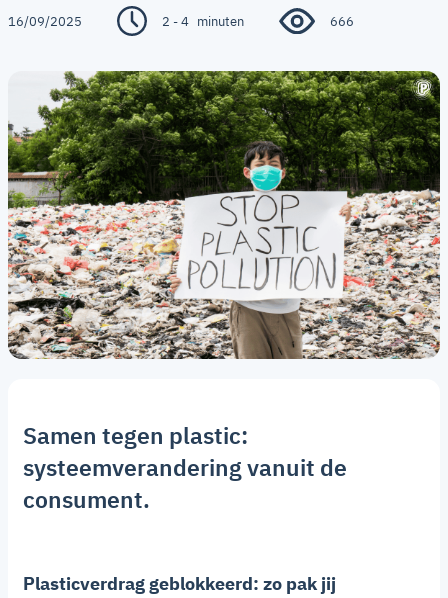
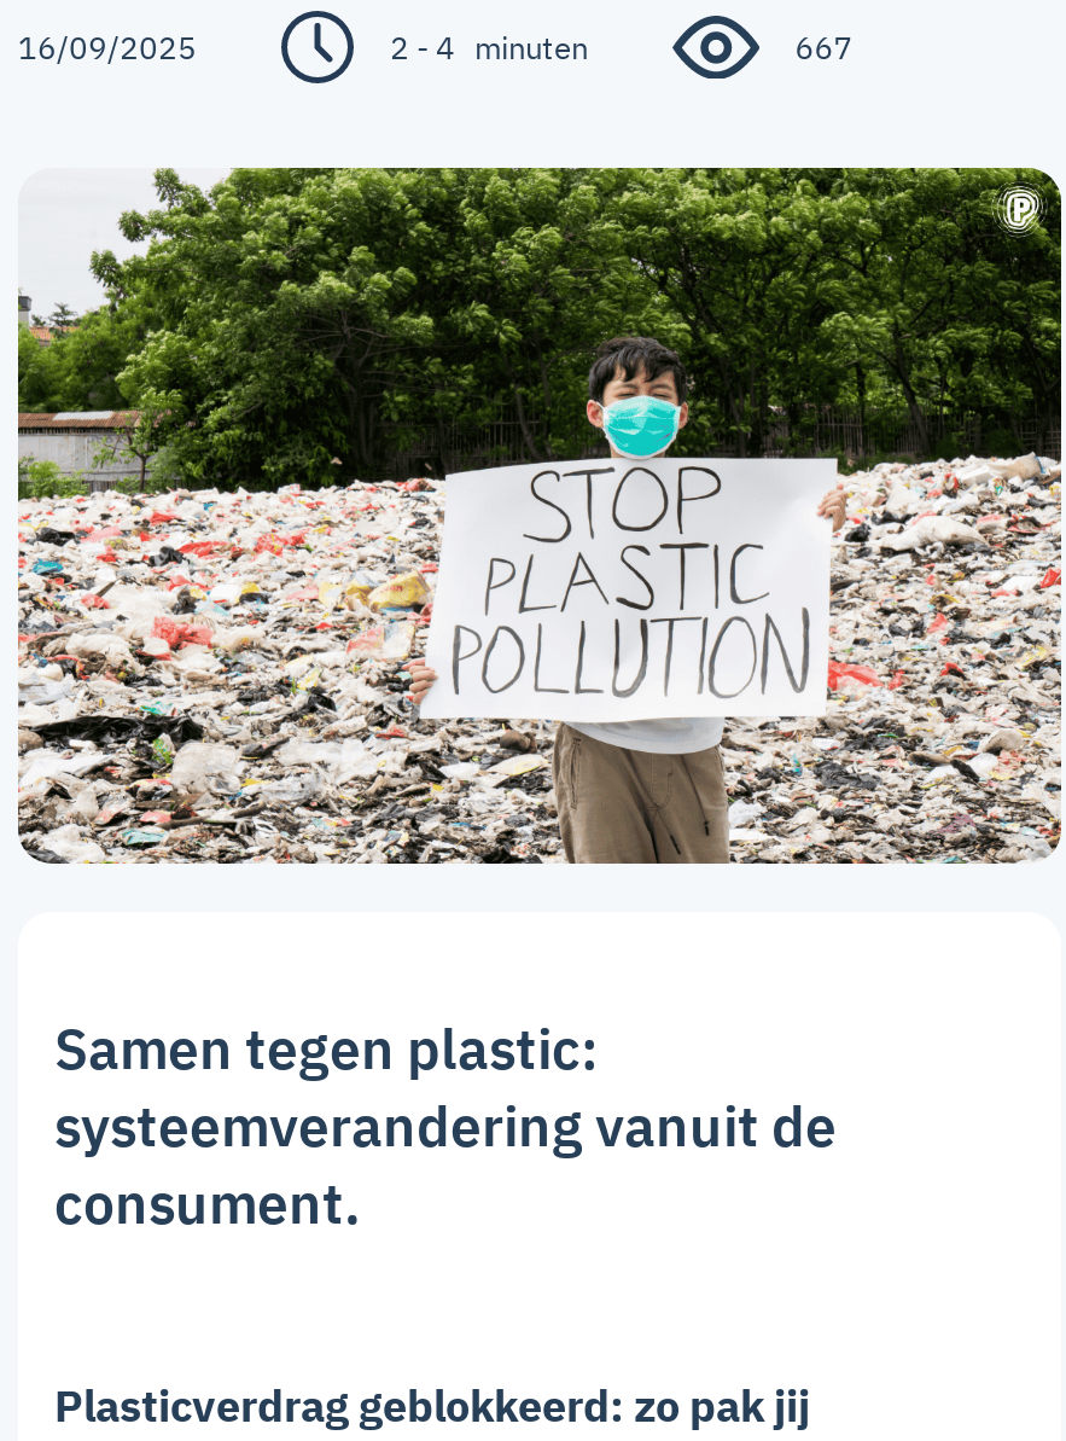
- 666
+ 667
